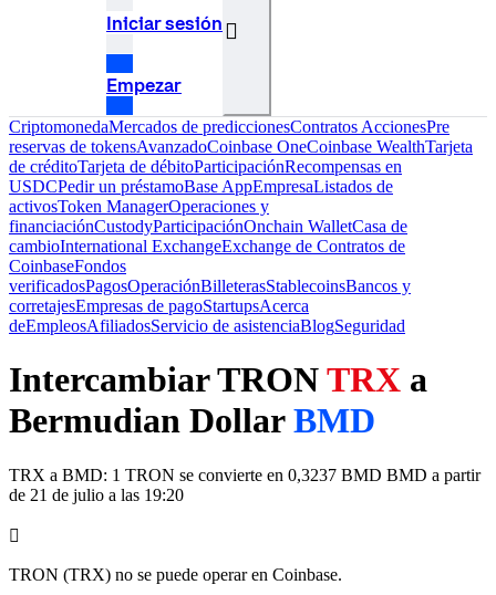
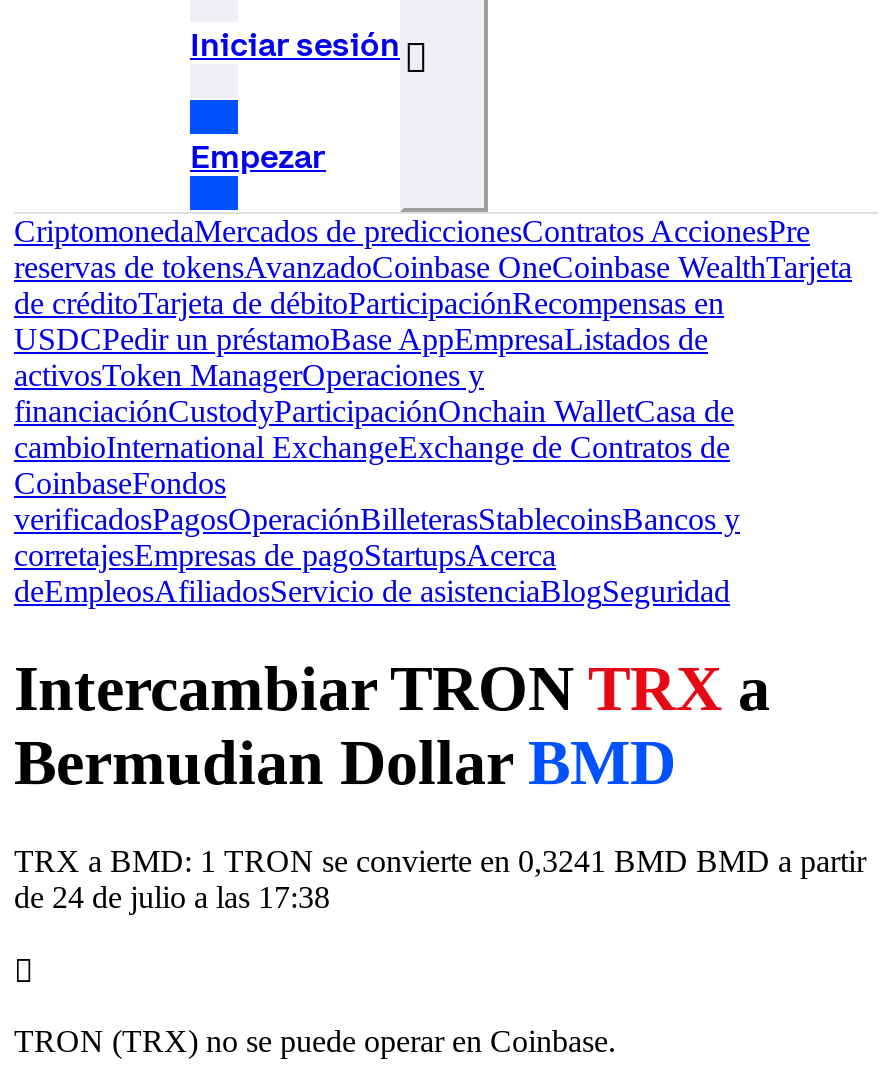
- TRX a BMD: 1 TRON se convierte en 0,3237 BMD BMD a partir
+ TRX a BMD: 1 TRON se convierte en 0,3241 BMD BMD a partir

- de 21 de julio a las 19:20
+ de 24 de julio a las 17:38
